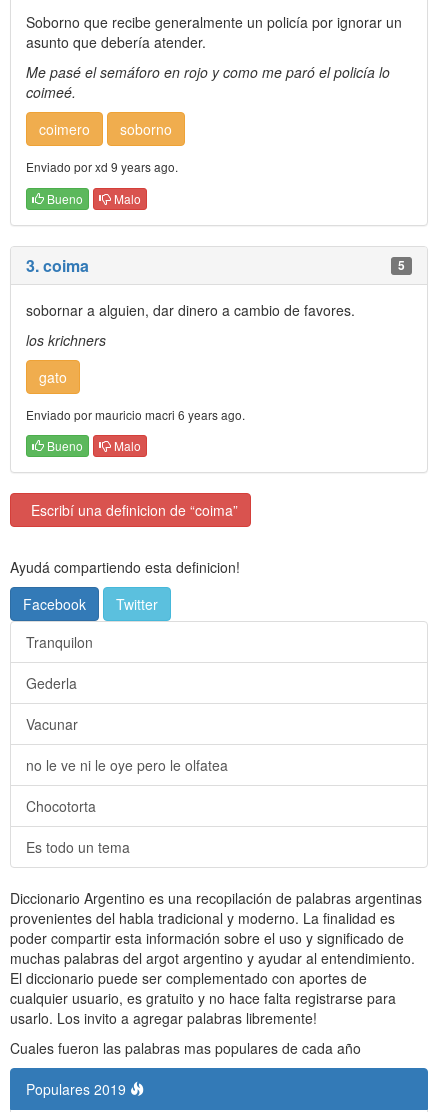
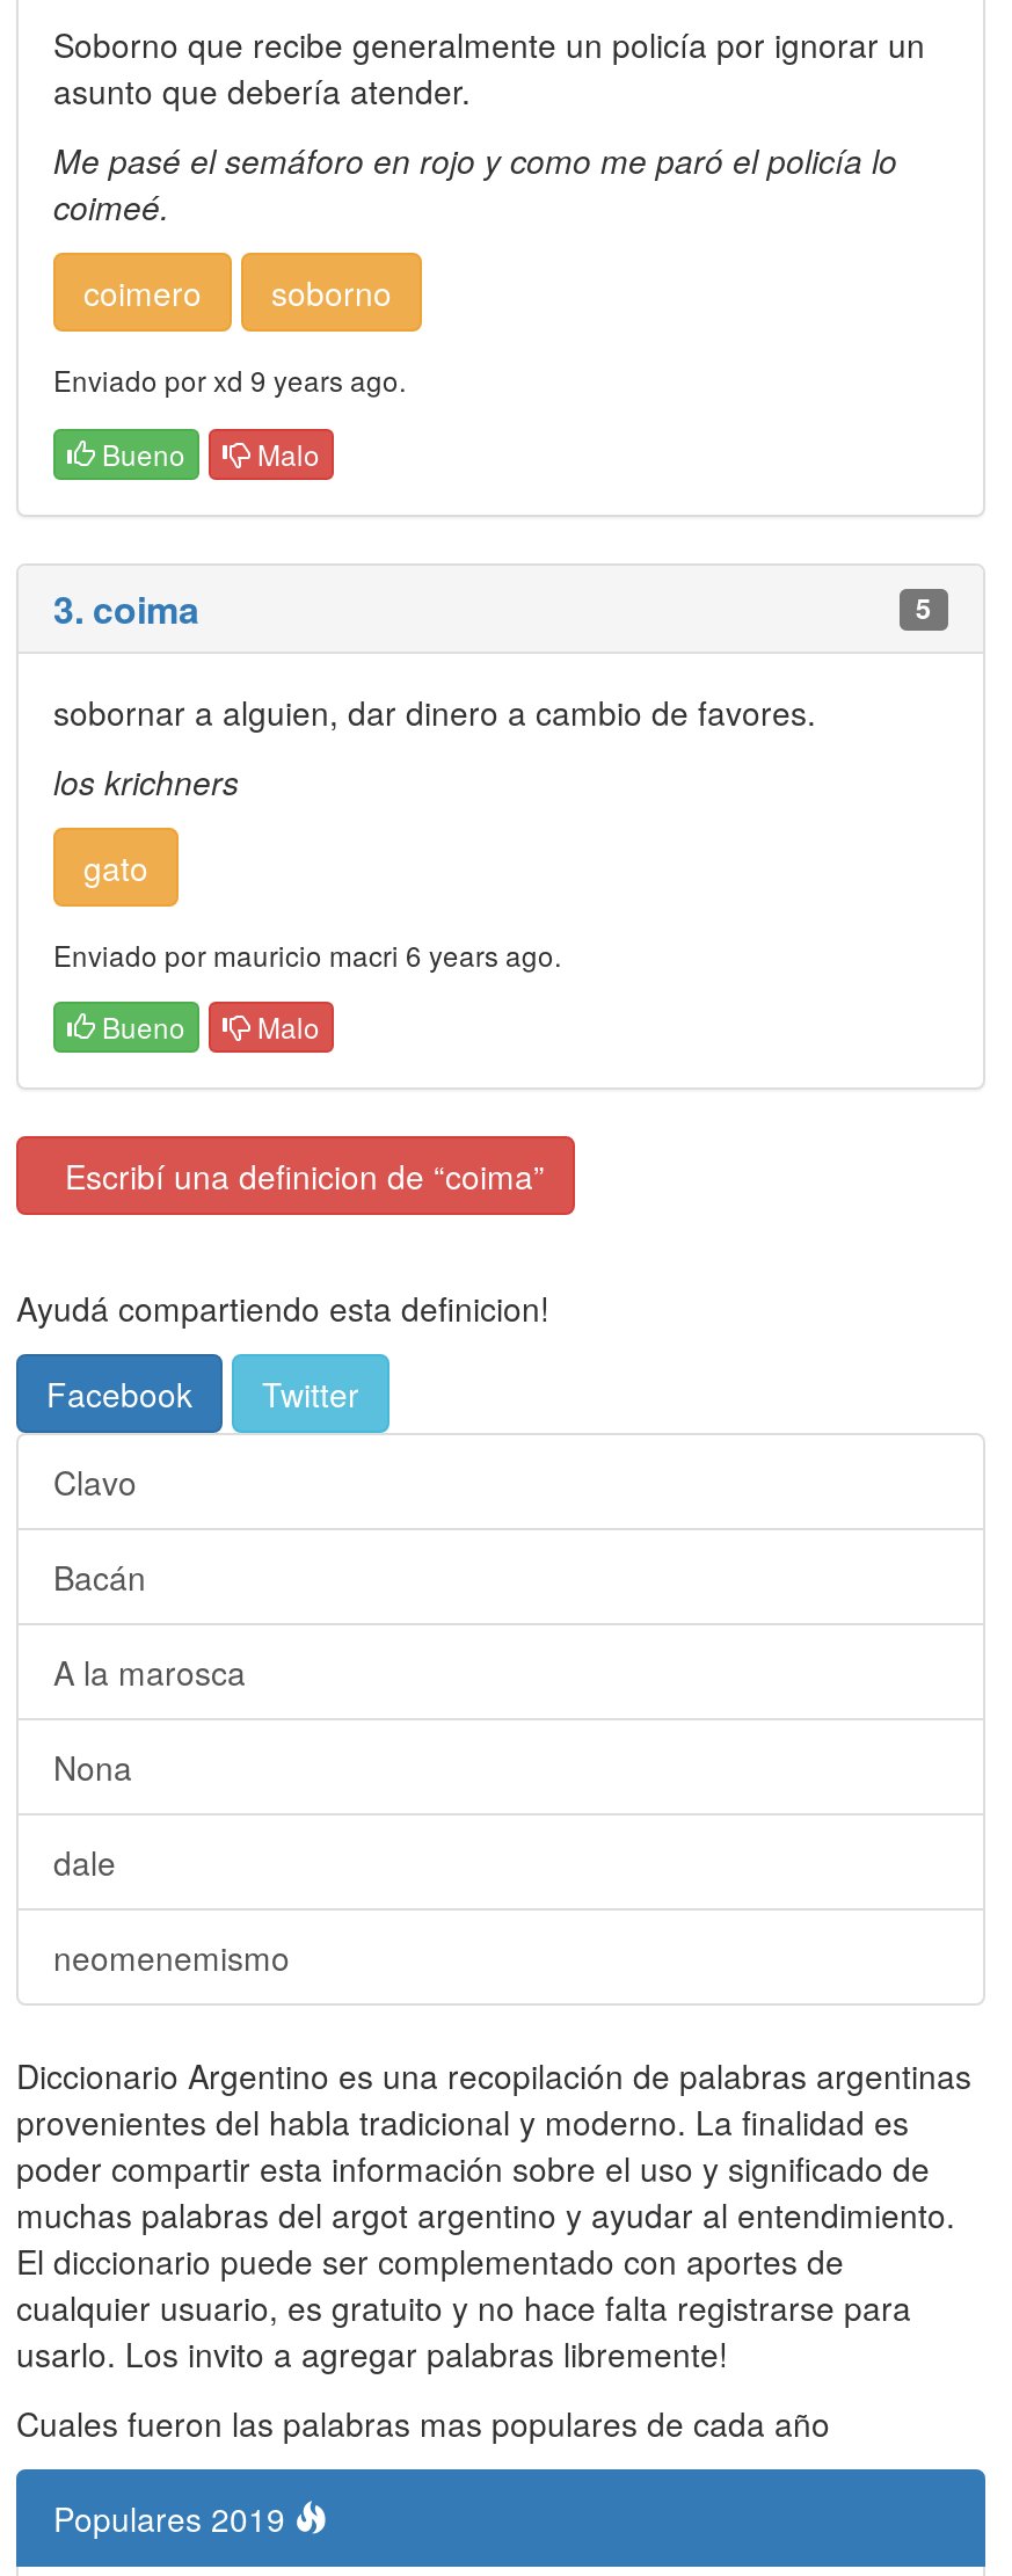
- Tranquilon
+ Clavo

- Gederla
+ Bacán

- Vacunar
+ A la marosca

- no le ve ni le oye pero le olfatea
+ Nona

- Chocotorta
+ dale

- Es todo un tema
+ neomenemismo
